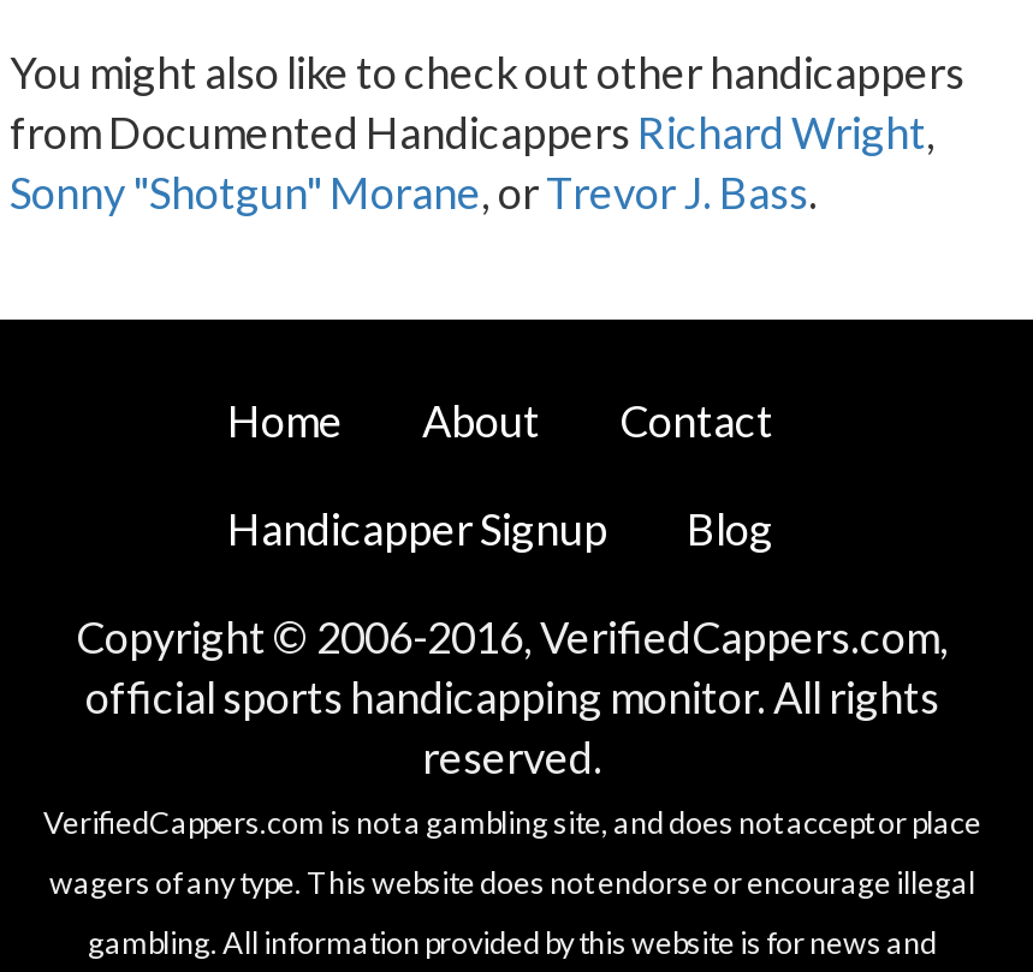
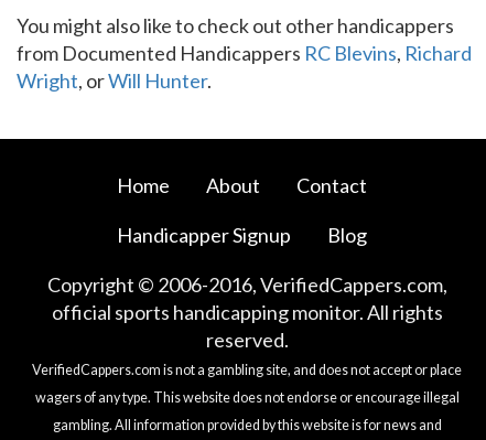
- from Documented Handicappers Richard Wright,
- Sonny "Shotgun" Morane, orTrevor J. Bass.
+ from Documented Handicappers RC Blevins, Richard
+ Wright, orWill Hunter.
